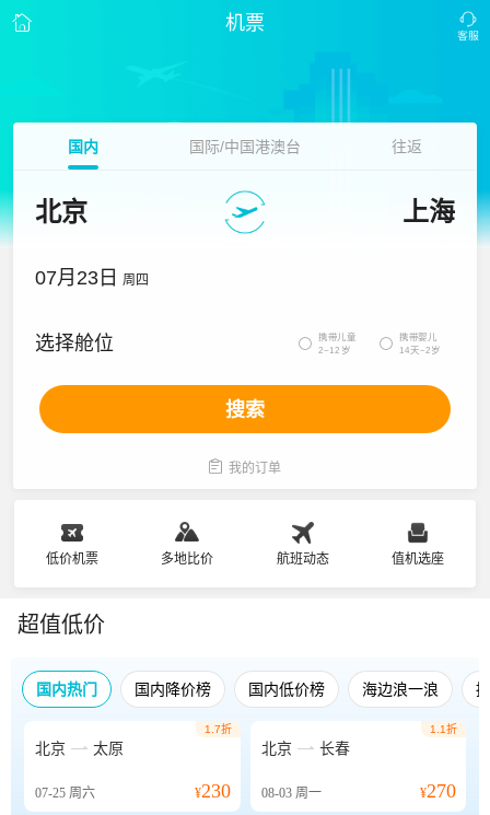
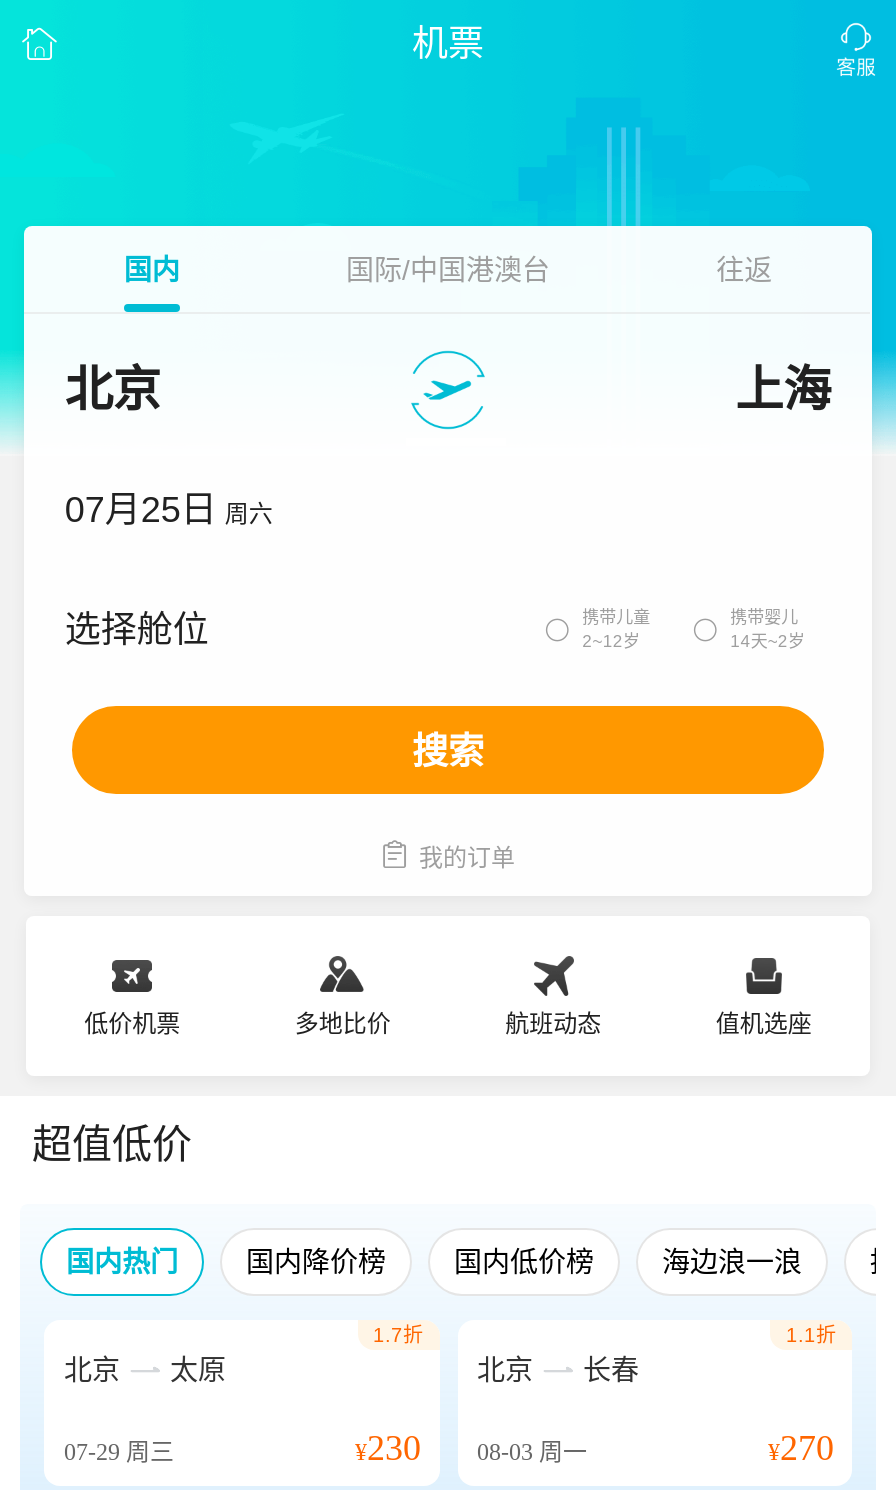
- 07月23日 周四
+ 07月25日 周六

- 07-25周六
+ 07-29周三
